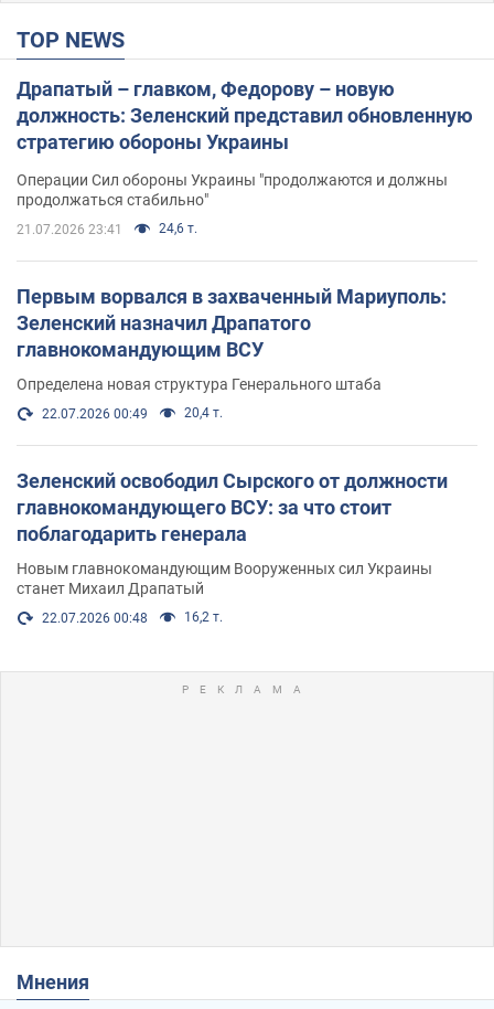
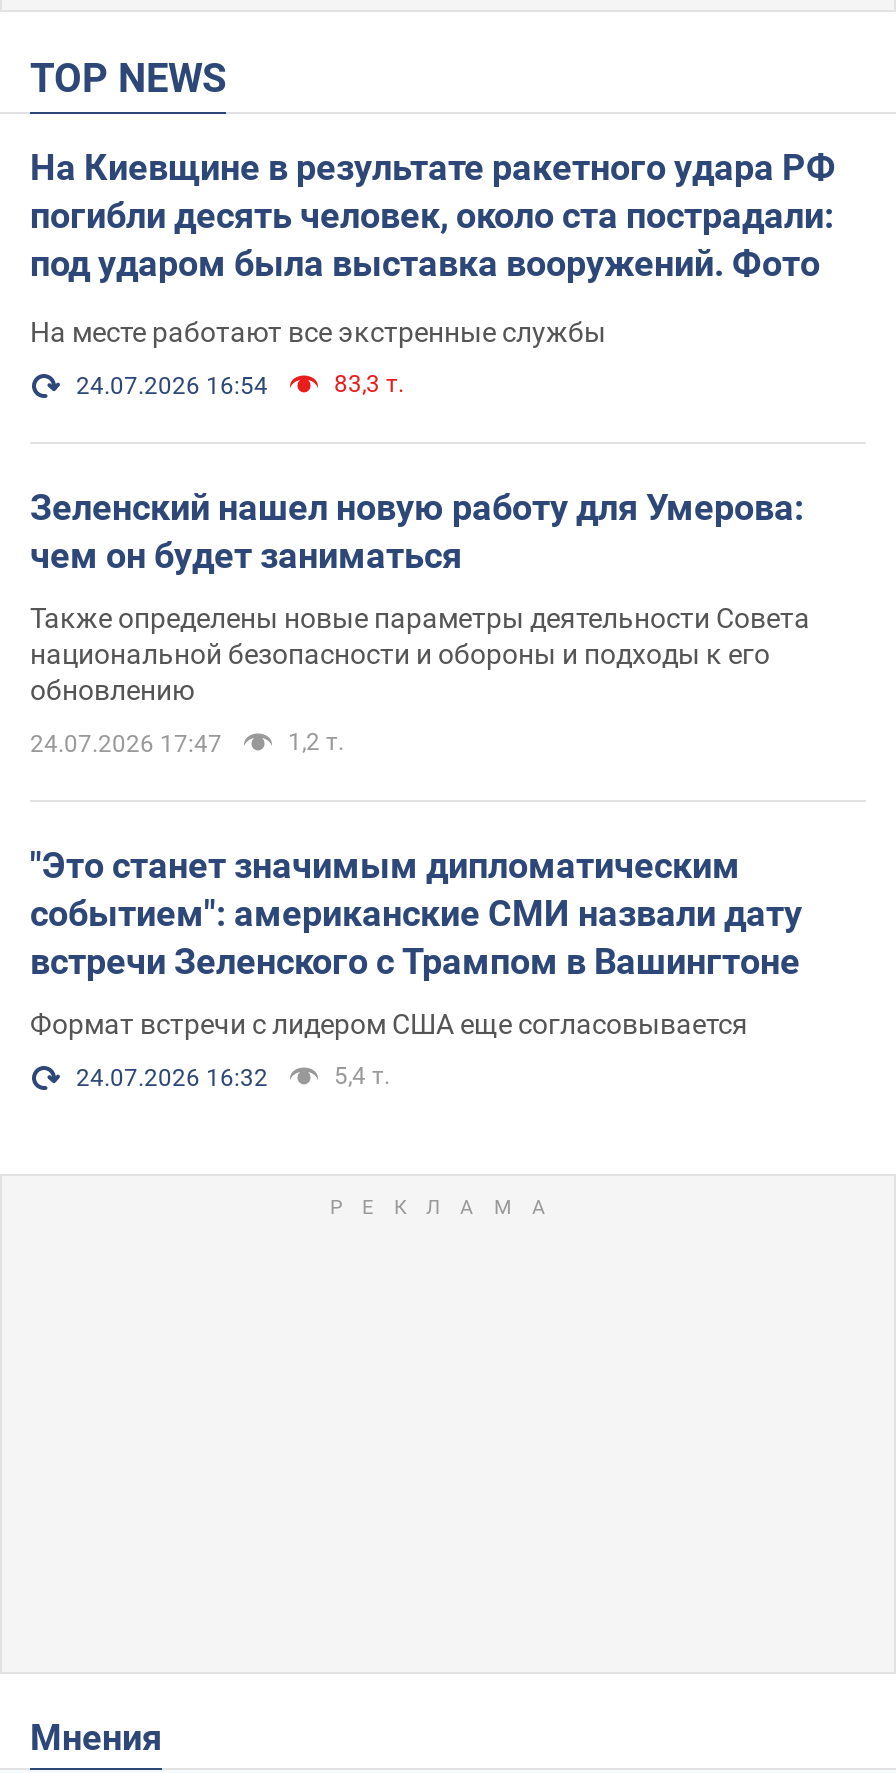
- Драпатый – главком, Федорову – новую
- должность: Зеленский представил обновленную
- стратегию обороны Украины
+ На Киевщине в результате ракетного удара РФ
+ погибли десять человек, около ста пострадали:
+ под ударом была выставка вооружений. Фото

- Операции Сил обороны Украины "продолжаются и должны
- продолжаться стабильно"
+ На месте работают все экстренные службы

- 21.07.2026 23:41
- 24,6 т.
+ 24.07.2026 16:54
+ 83,3 т.

- Первым ворвался в захваченный Мариуполь:
- Зеленский назначил Драпатого
- главнокомандующим ВСУ
+ Зеленский нашел новую работу для Умерова:
+ чем он будет заниматься

- Определена новая структура Генерального штаба
+ Также определены новые параметры деятельности Совета
+ национальной безопасности и обороны и подходы к его
+ обновлению

- 22.07.2026 00:49
- 20,4 т.
+ 24.07.2026 17:47
+ 1,2 т.

- Зеленский освободил Сырского от должности
- главнокомандующего ВСУ: за что стоит
- поблагодарить генерала
+ "Это станет значимым дипломатическим
+ событием": американские СМИ назвали дату
+ встречи Зеленского с Трампом в Вашингтоне

- Новым главнокомандующим Вооруженных сил Украины
- станет Михаил Драпатый
+ Формат встречи с лидером США еще согласовывается

- 22.07.2026 00:48
- 16,2 т.
+ 24.07.2026 16:32
+ 5,4 т.
